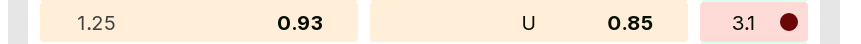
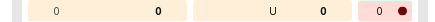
- 1.25
+ 0

- 0.93
+ 0

- 0.85
+ 0

- 3.1
+ 0
